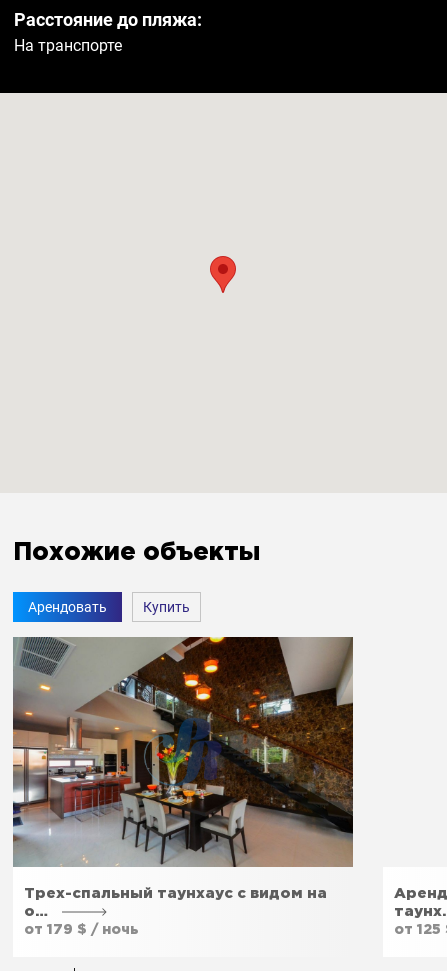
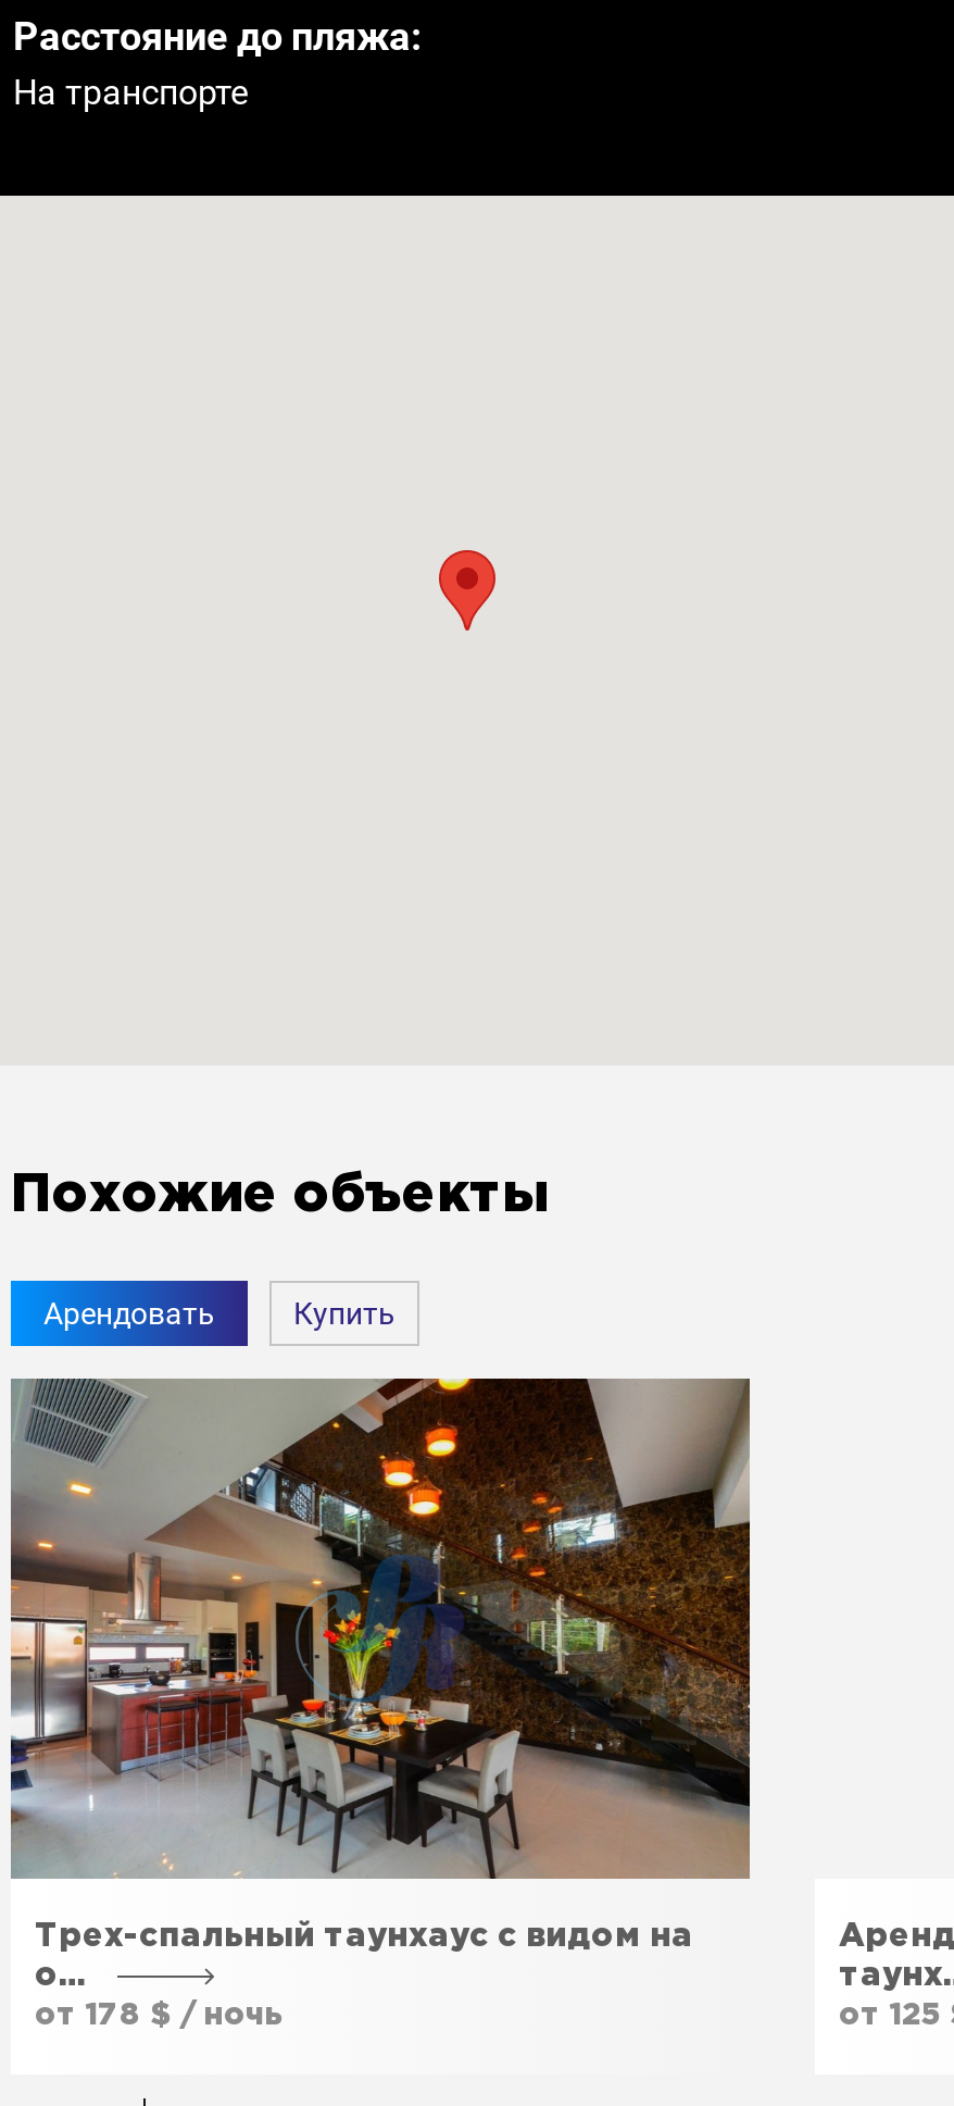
- от 179 $ / ночь
+ от 178 $ / ночь
